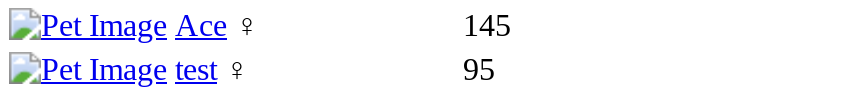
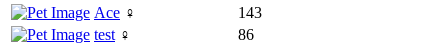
- 145
+ 143

- 95
+ 86
